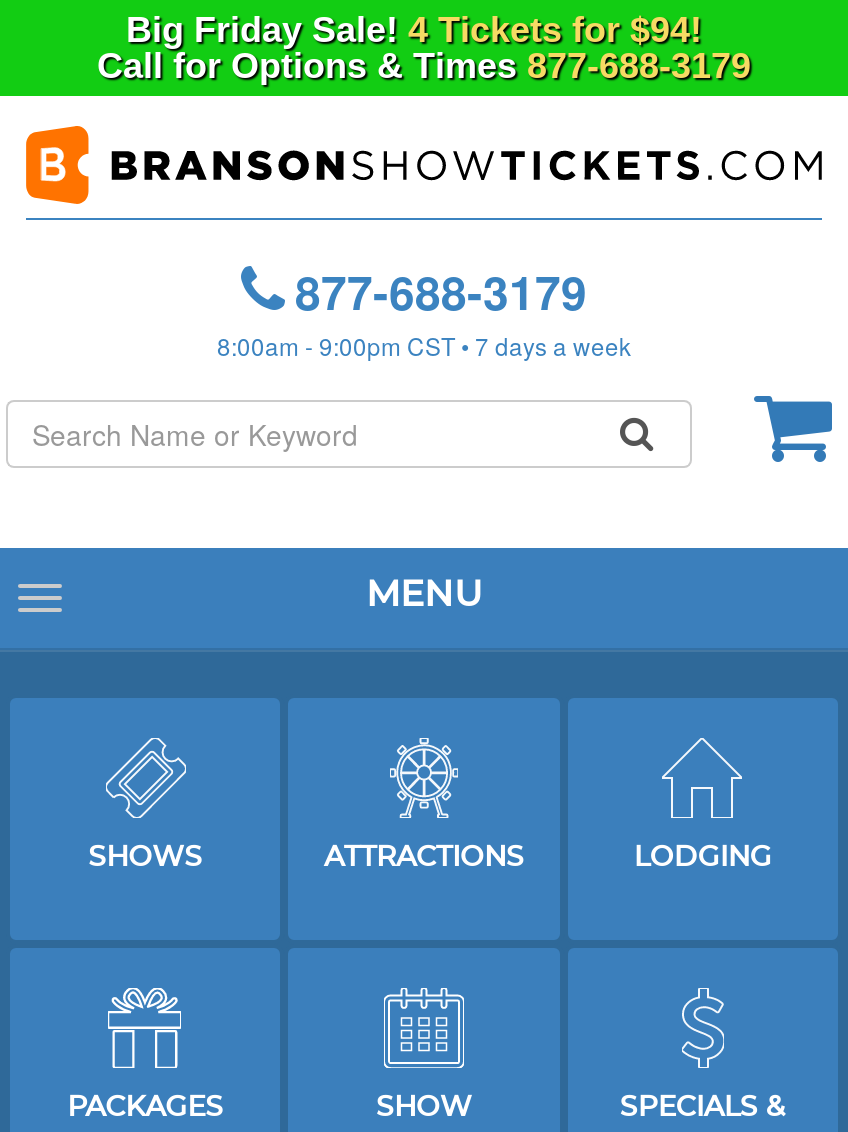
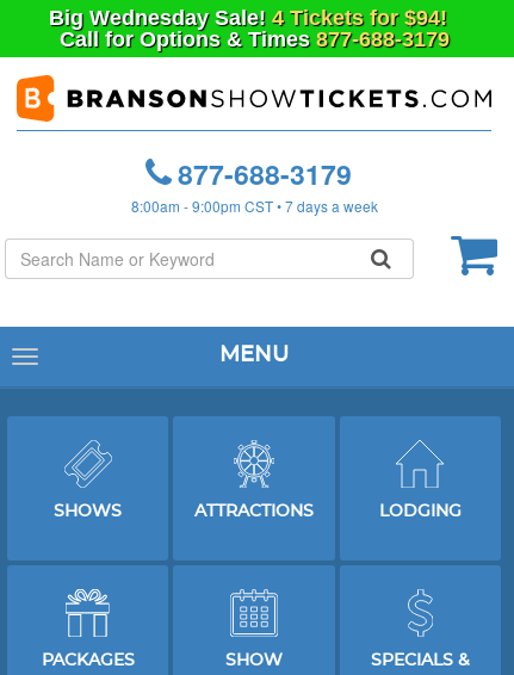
- Big Friday Sale! 4 Tickets for $94!
+ Big Wednesday Sale! 4 Tickets for $94!
